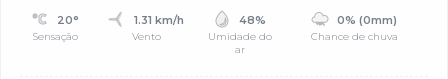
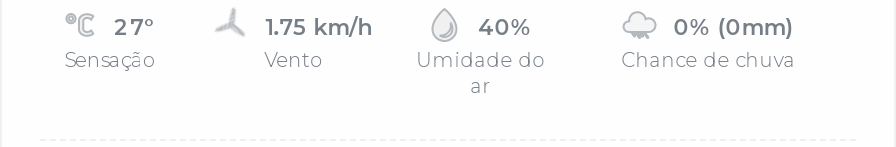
- 20°
+ 27°

- 1.31 km/h
+ 1.75 km/h

- 48%
+ 40%
